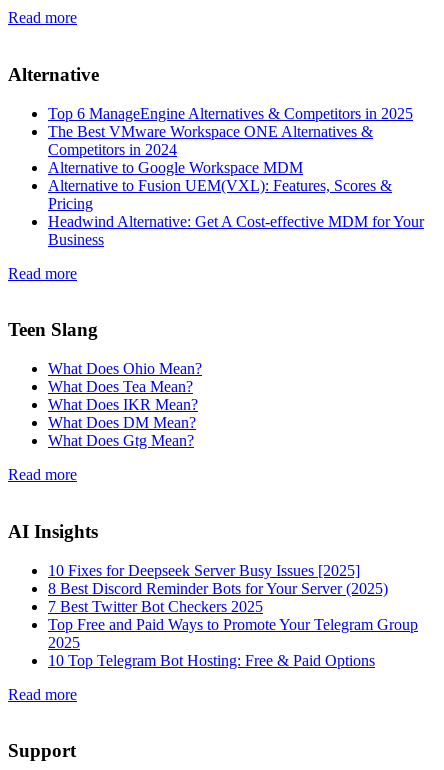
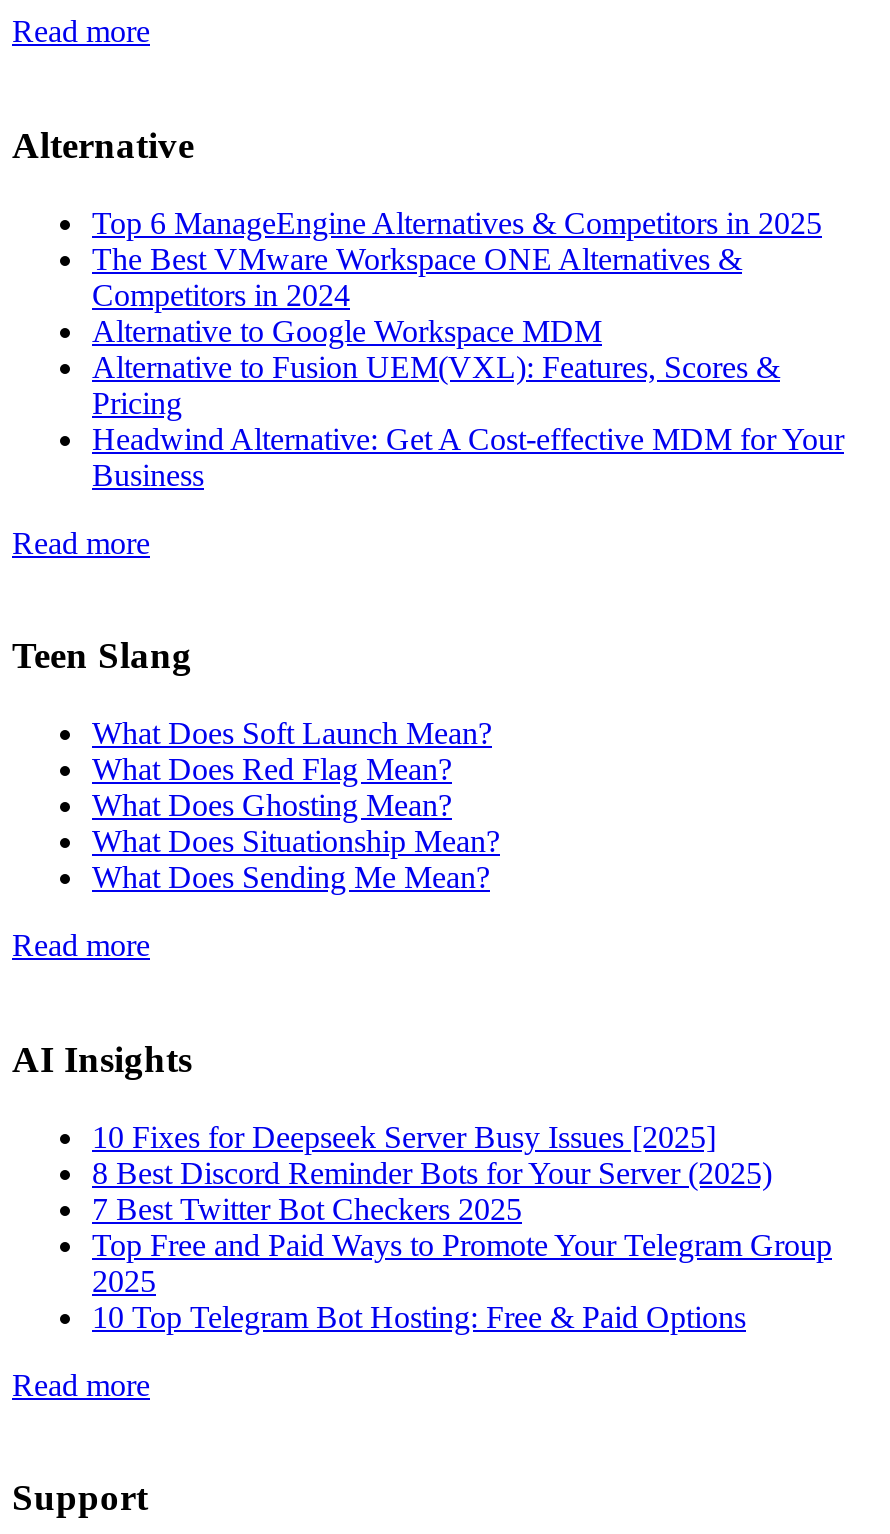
- What Does Ohio Mean?
- What Does Tea Mean?
- What Does IKR Mean?
- What Does DM Mean?
- What Does Gtg Mean?
+ What Does Soft Launch Mean?
+ What Does Red Flag Mean?
+ What Does Ghosting Mean?
+ What Does Situationship Mean?
+ What Does Sending Me Mean?
